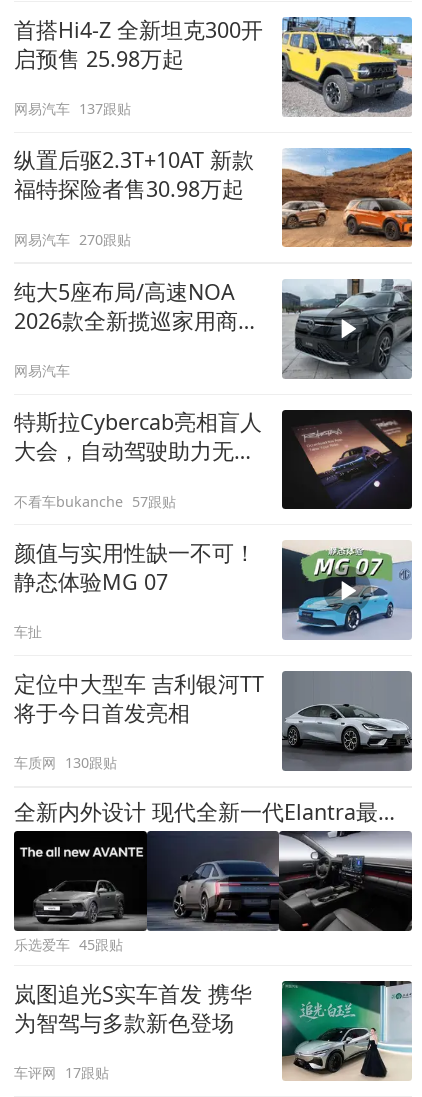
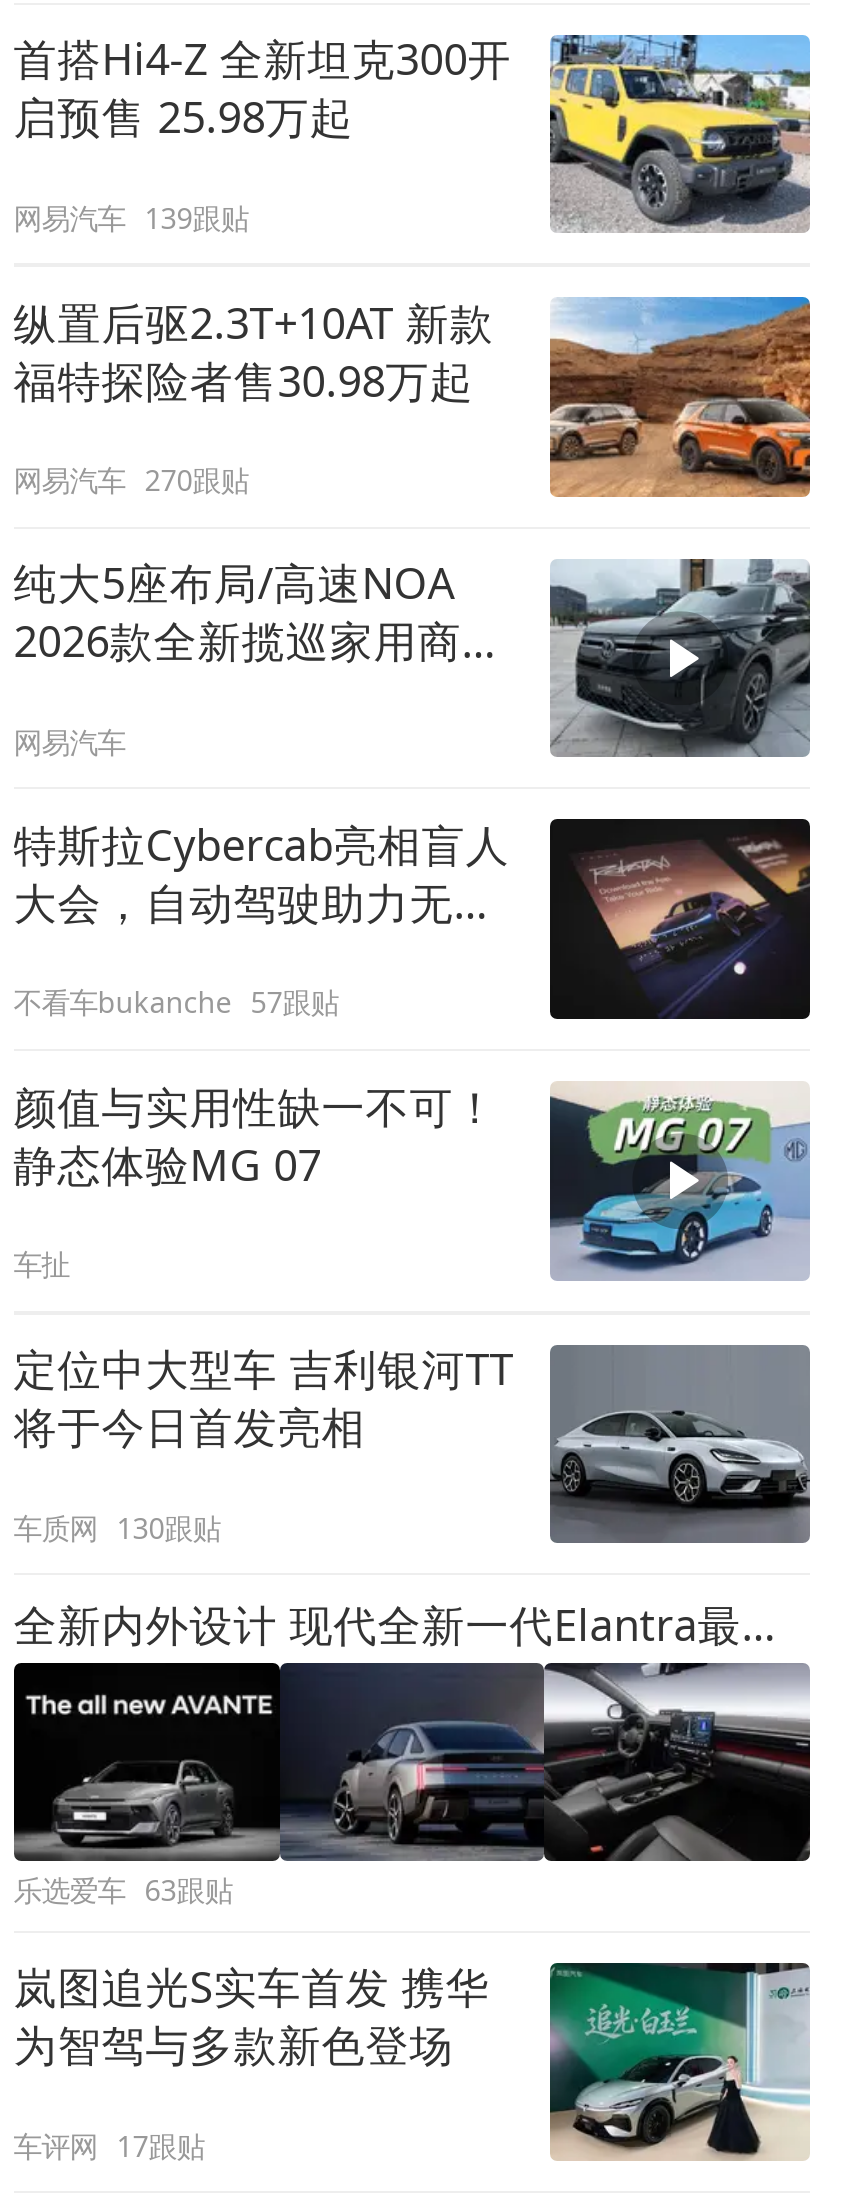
- 网易汽车 137跟贴
+ 网易汽车 139跟贴

- 乐选爱车 45跟贴
+ 乐选爱车 63跟贴
